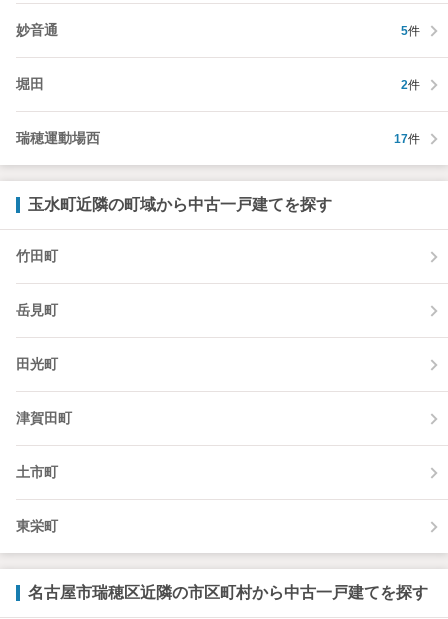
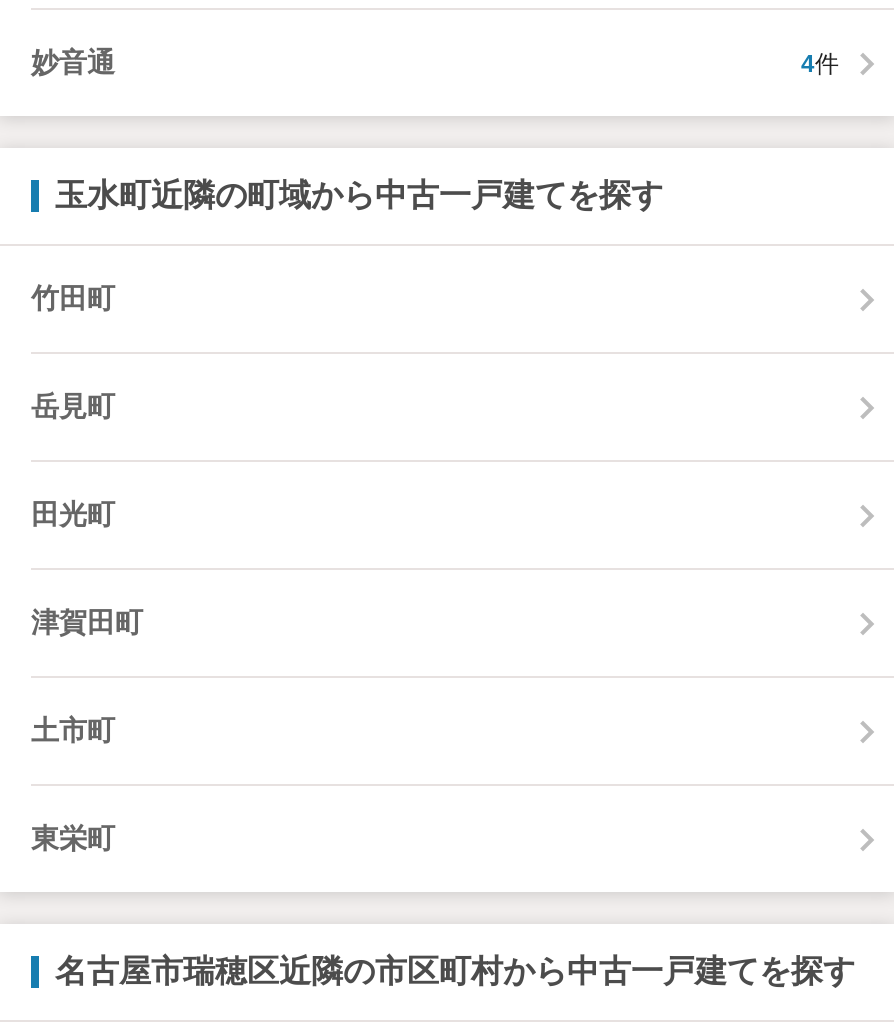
- 5件
- 堀田
- 2件
- 瑞穂運動場西
- 17件
+ 4件
